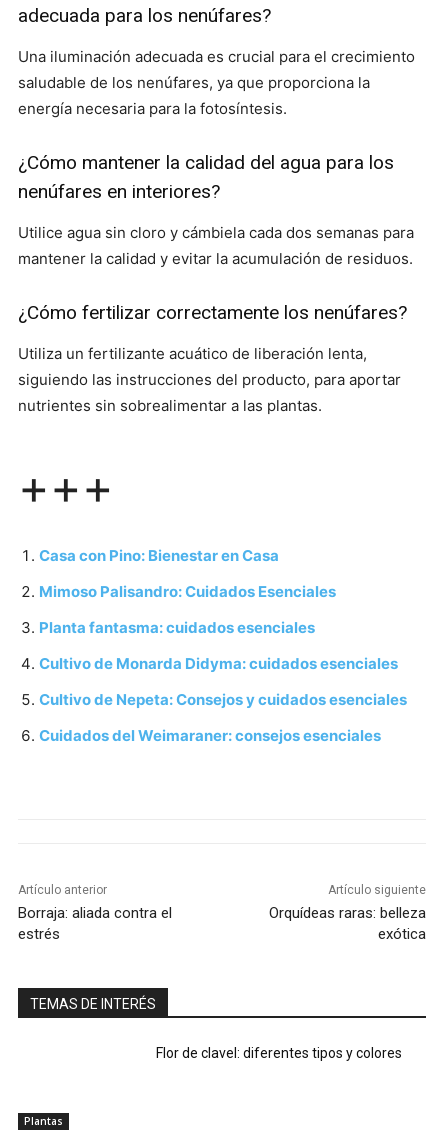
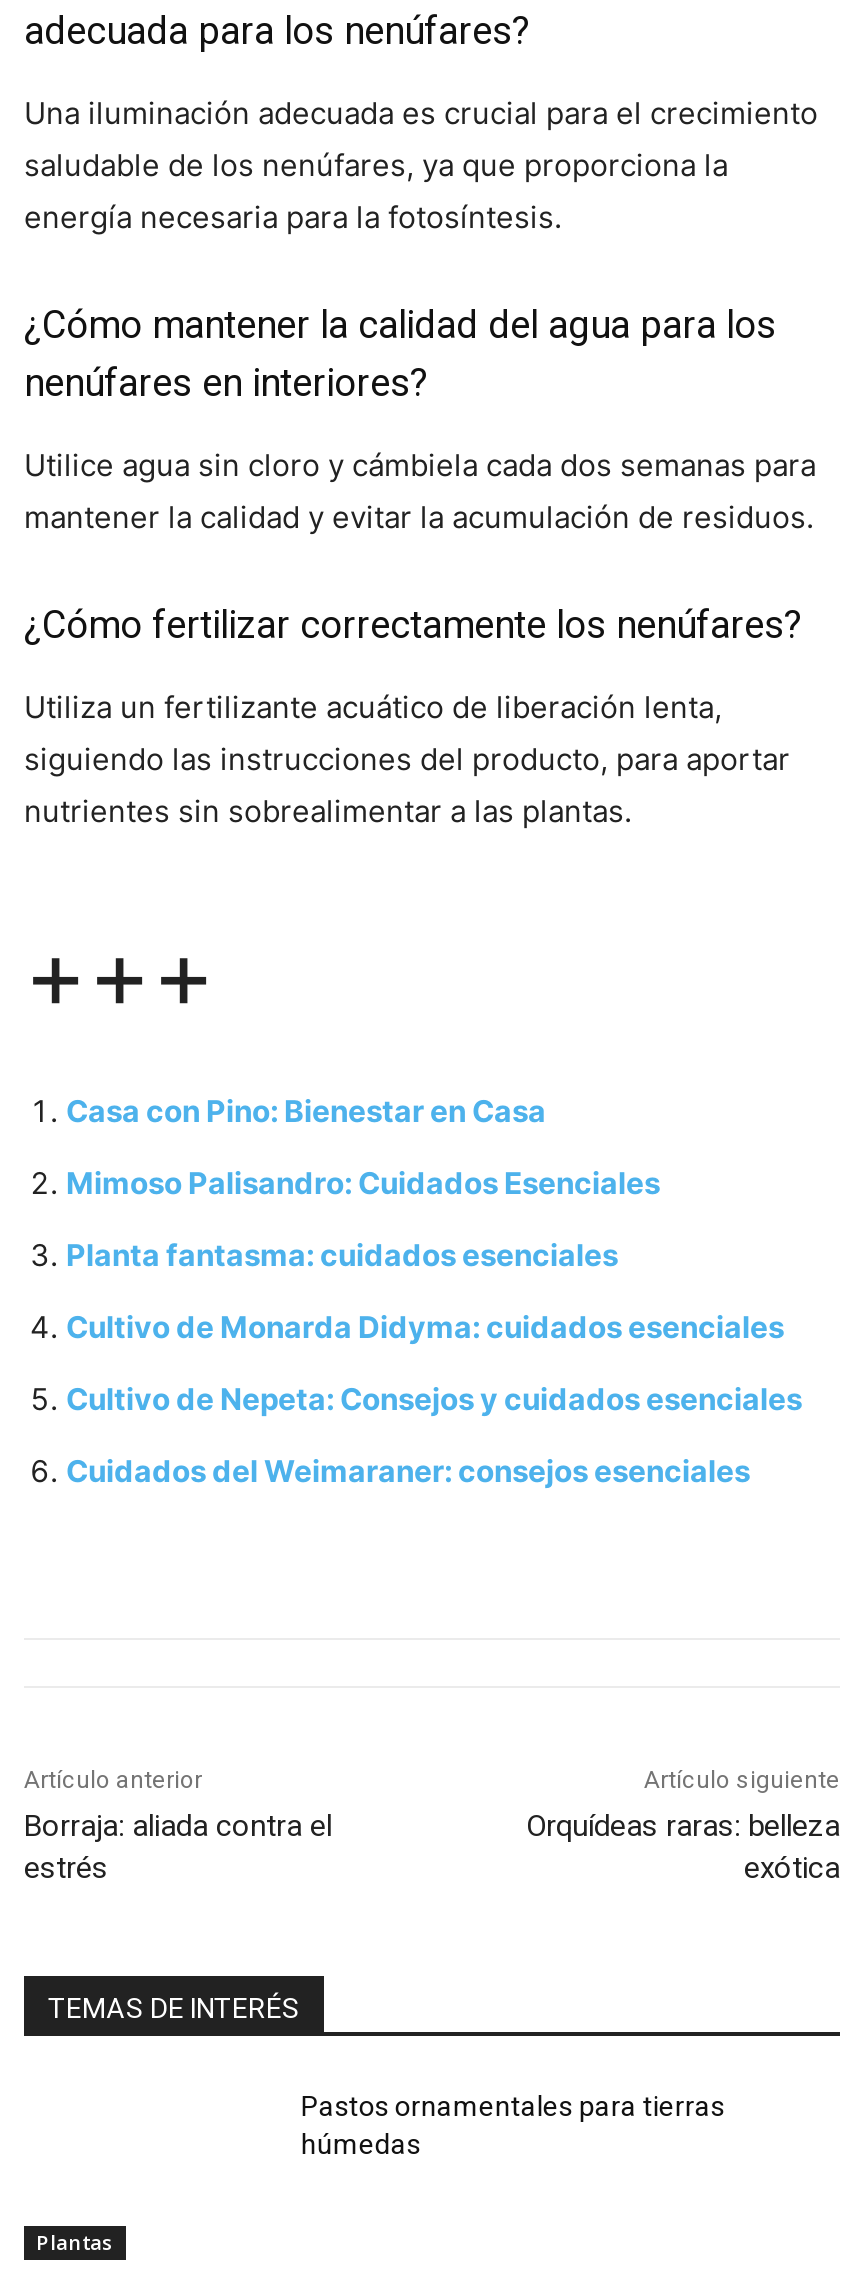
- Flor de clavel: diferentes tipos y colores
+ Pastos ornamentales para tierras
+ húmedas
